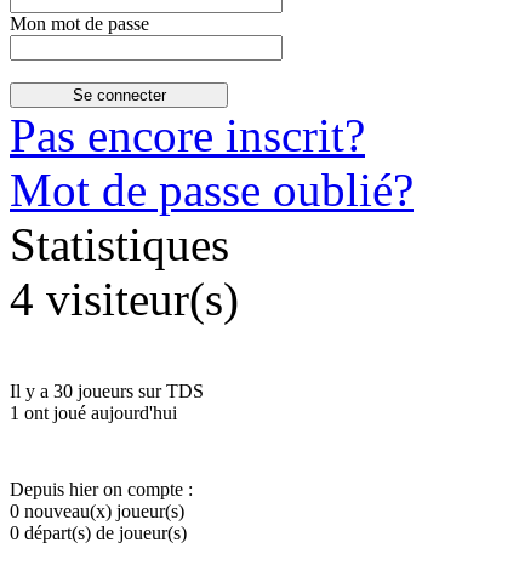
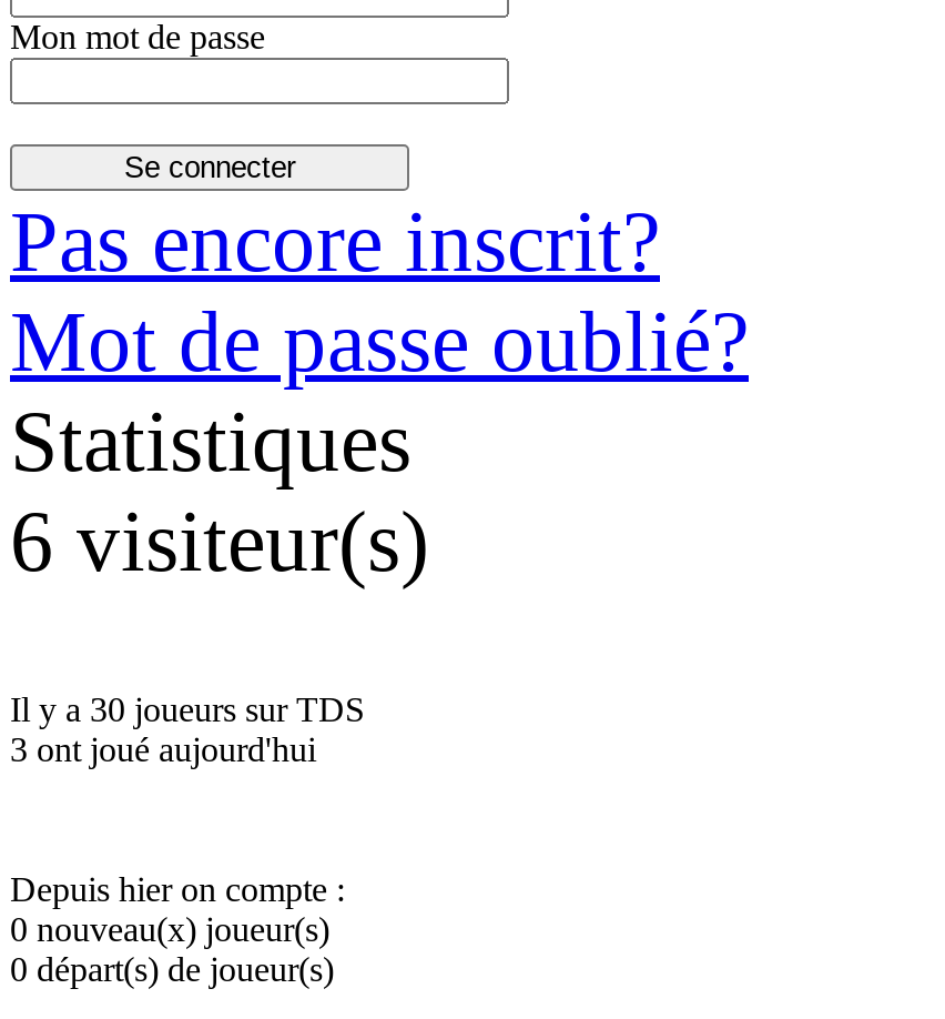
- 4 visiteur(s)
+ 6 visiteur(s)

- 1 ont joué aujourd'hui
+ 3 ont joué aujourd'hui
